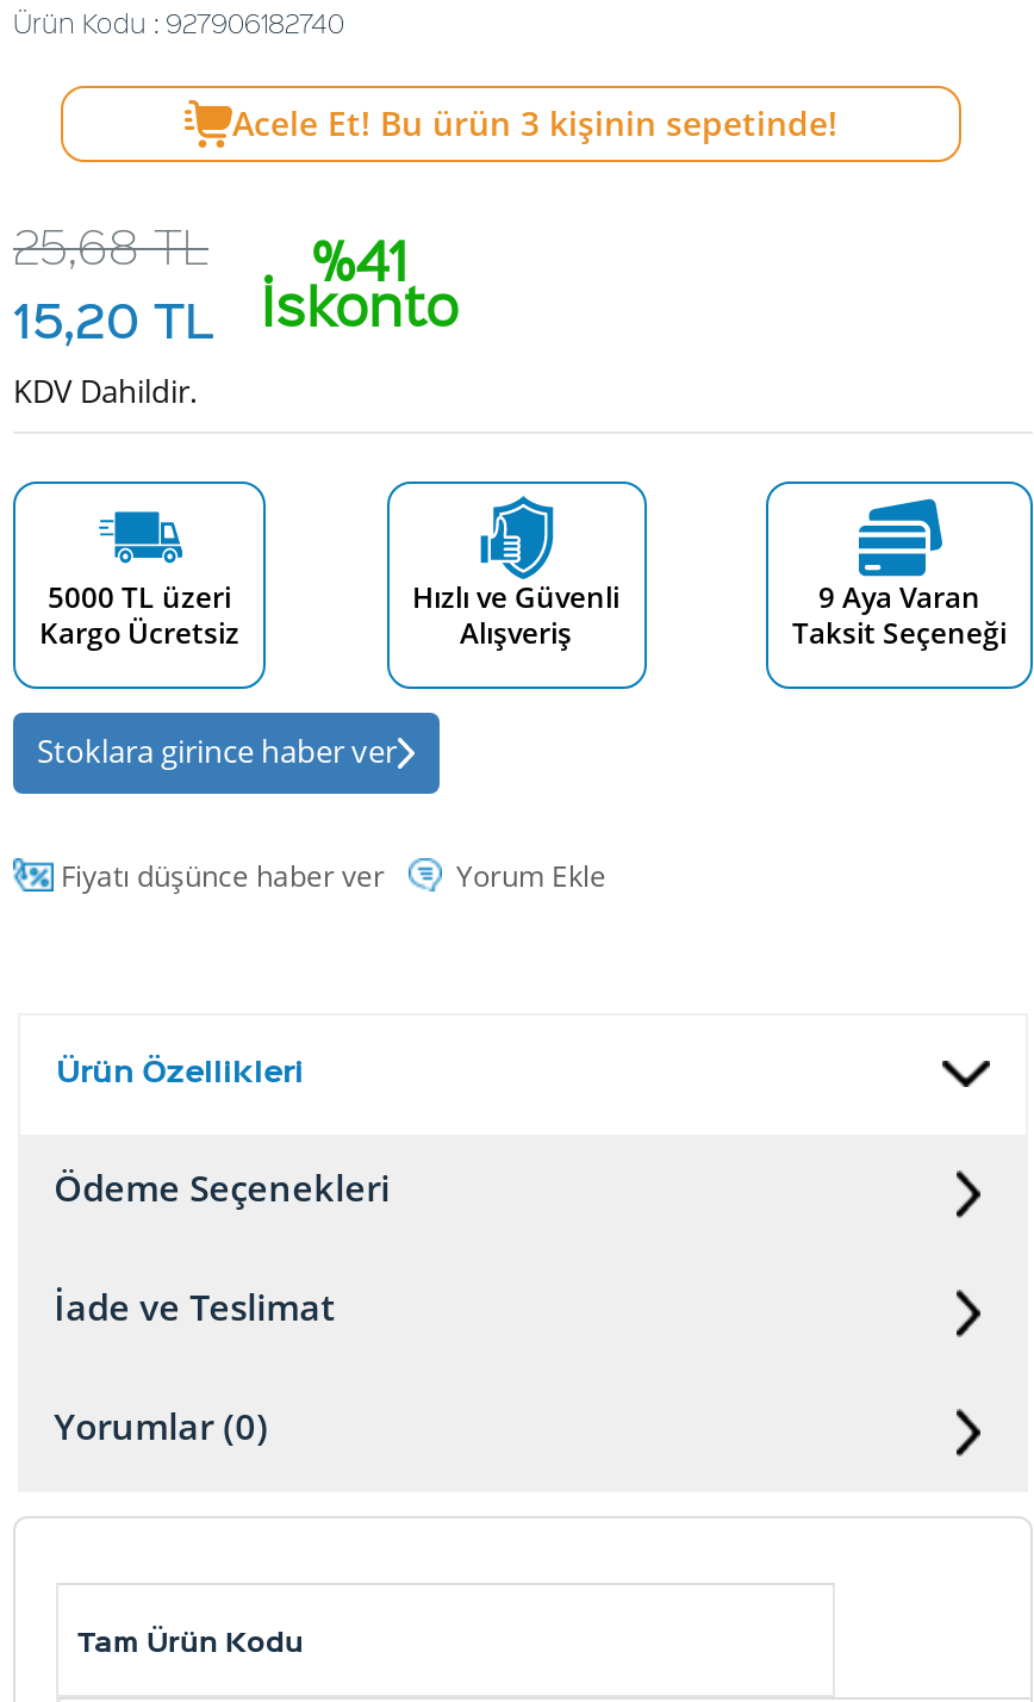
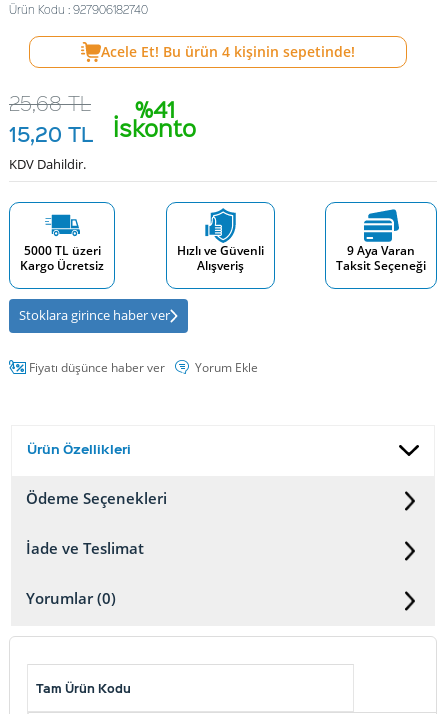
- Acele Et! Bu ürün 3 kişinin sepetinde!
+ Acele Et! Bu ürün 4 kişinin sepetinde!
